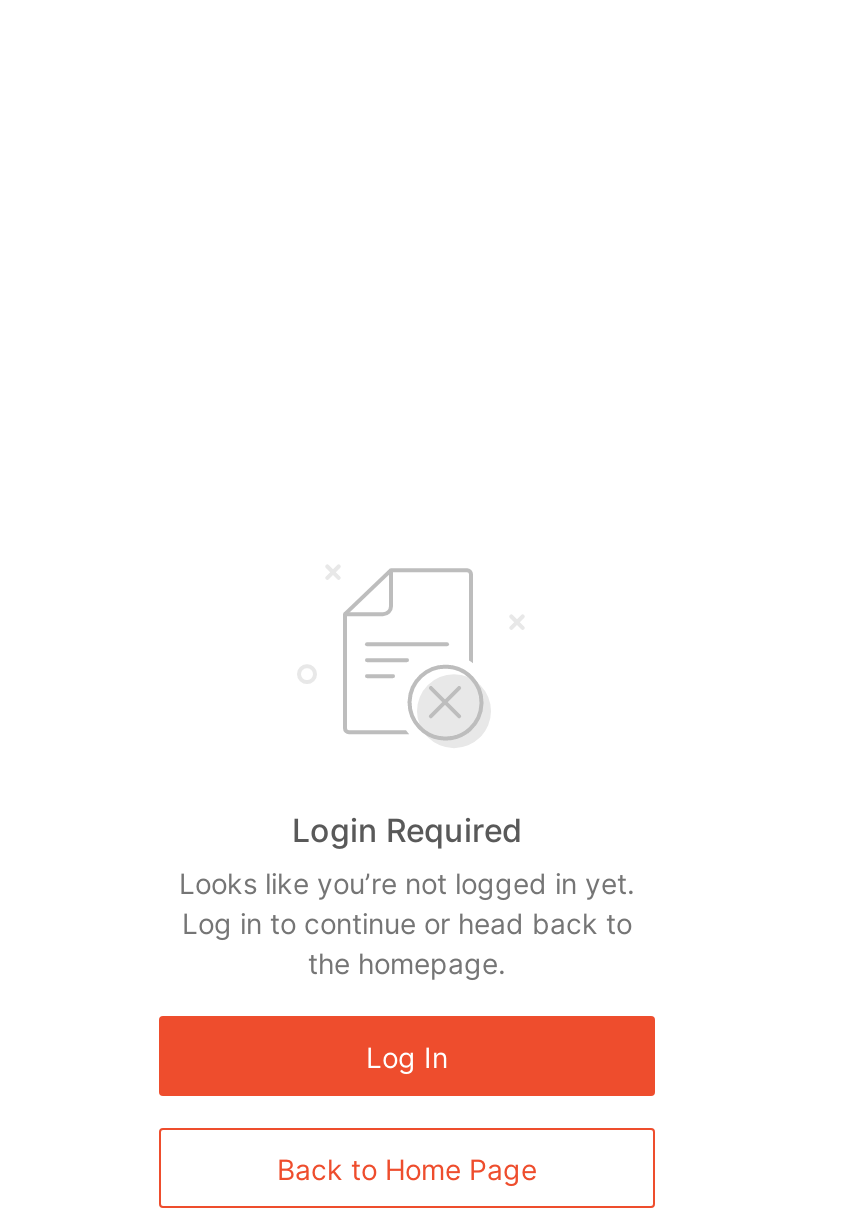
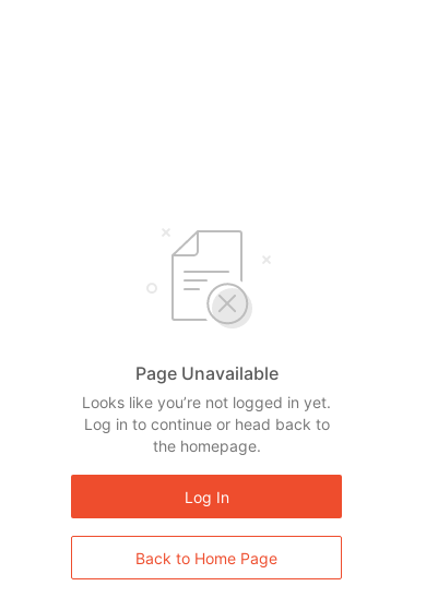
- Login Required
+ Page Unavailable
